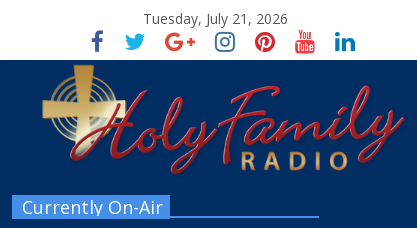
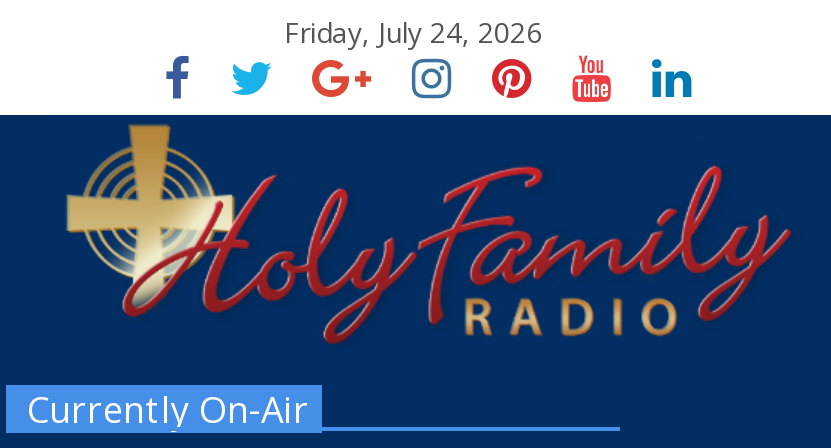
- Tuesday, July 21, 2026
+ Friday, July 24, 2026
